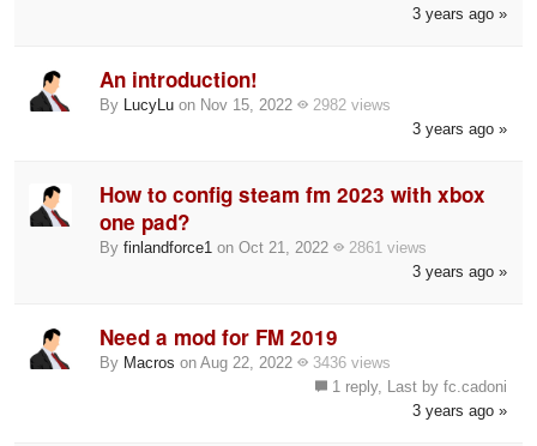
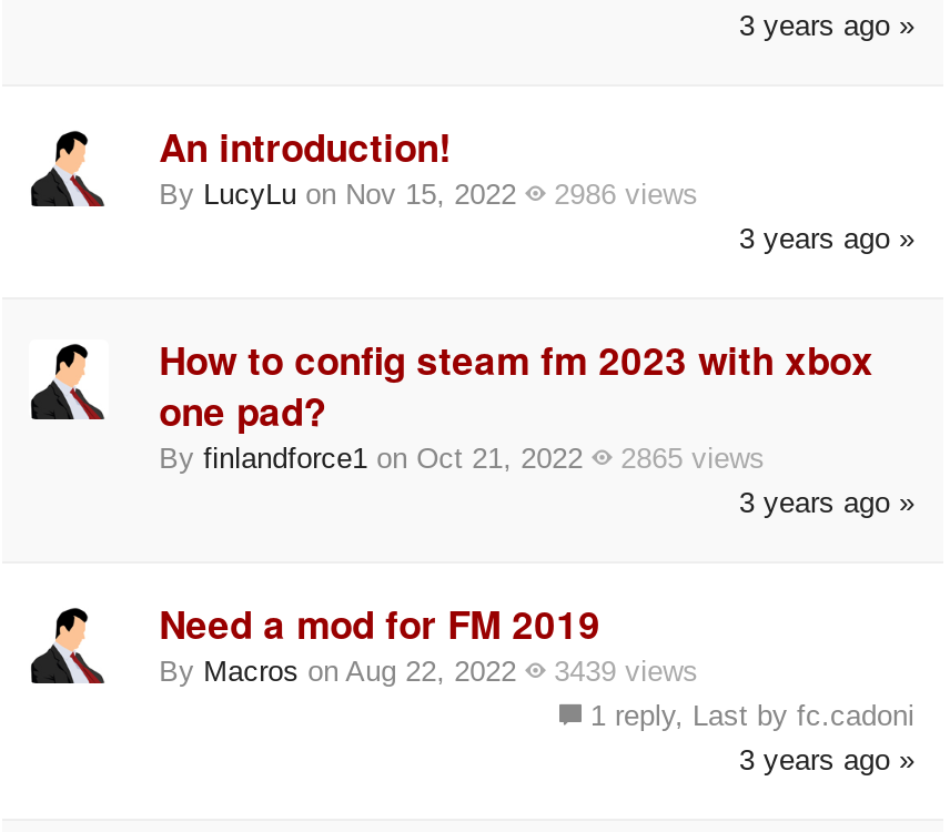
- By LucyLu on Nov 15, 2022 2982 views
+ By LucyLu on Nov 15, 2022 2986 views

- By finlandforce1 on Oct 21, 2022 2861 views
+ By finlandforce1 on Oct 21, 2022 2865 views

- By Macros on Aug 22, 2022 3436 views
+ By Macros on Aug 22, 2022 3439 views
